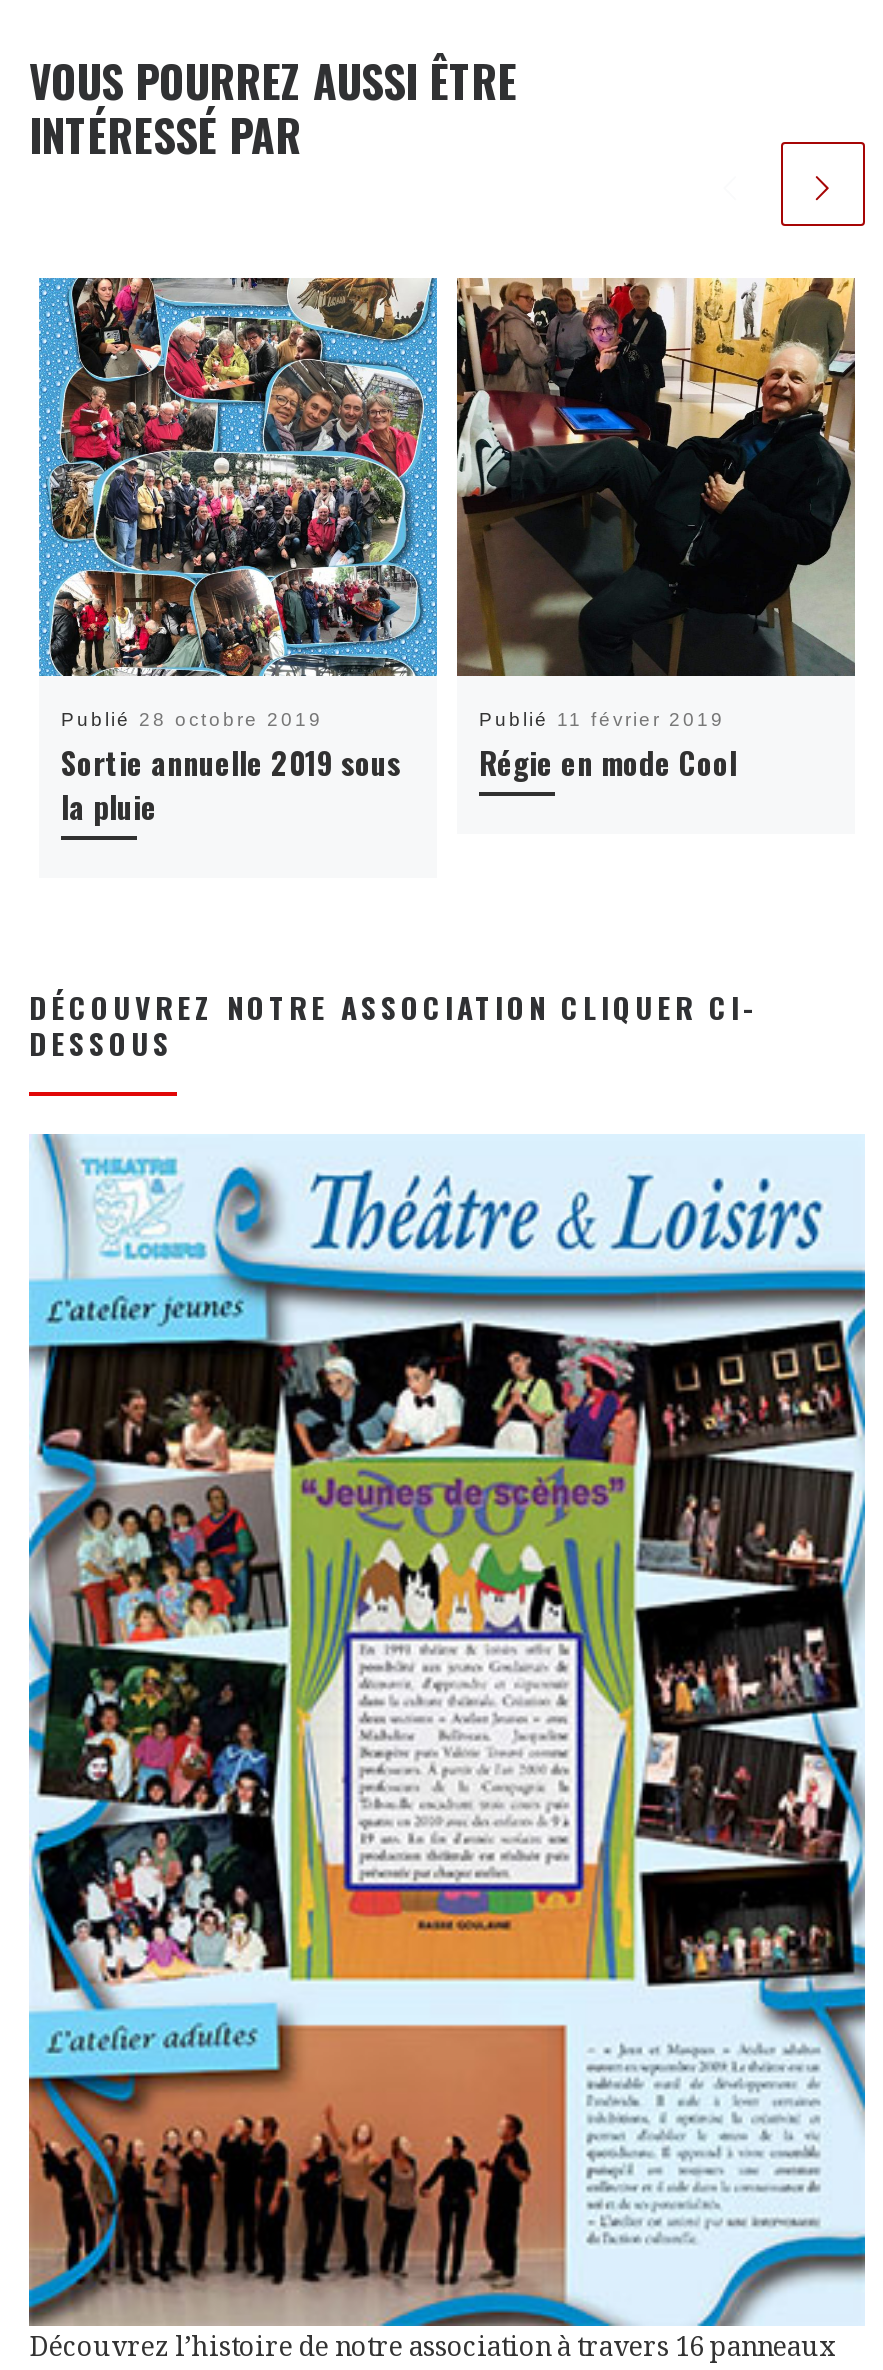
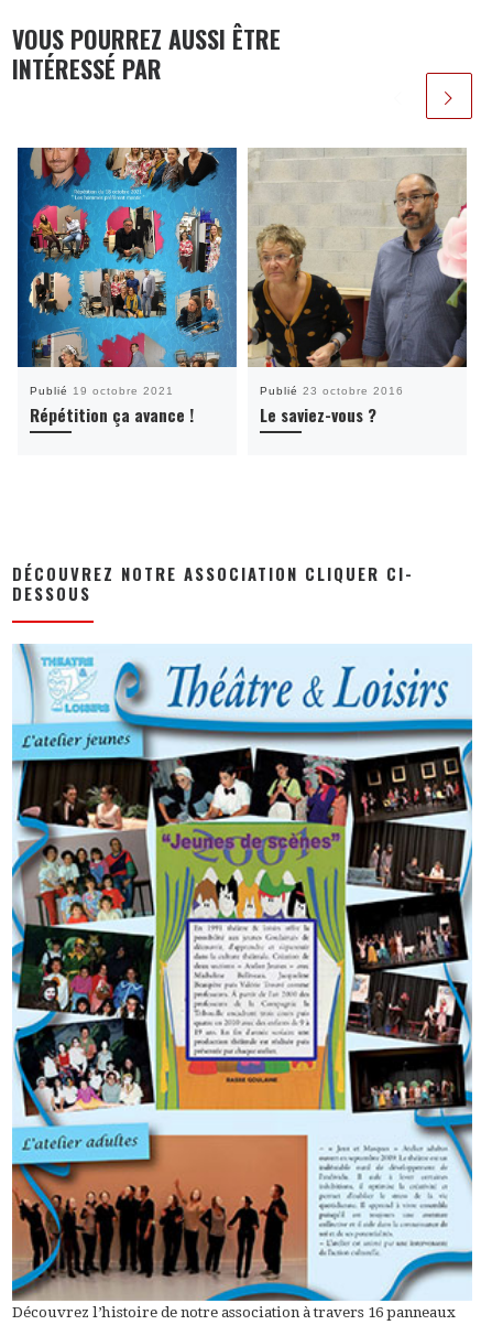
- [image]
- Publié 28 octobre 2019
- Sortie annuelle 2019 sous
- la pluie
+ [image]
+ Publié 19 octobre 2021
+ Répétition ça avance !

- [image]
- Publié 11 février 2019
- Régie en mode Cool
+ [image]
+ Publié 23 octobre 2016
+ Le saviez-vous ?
